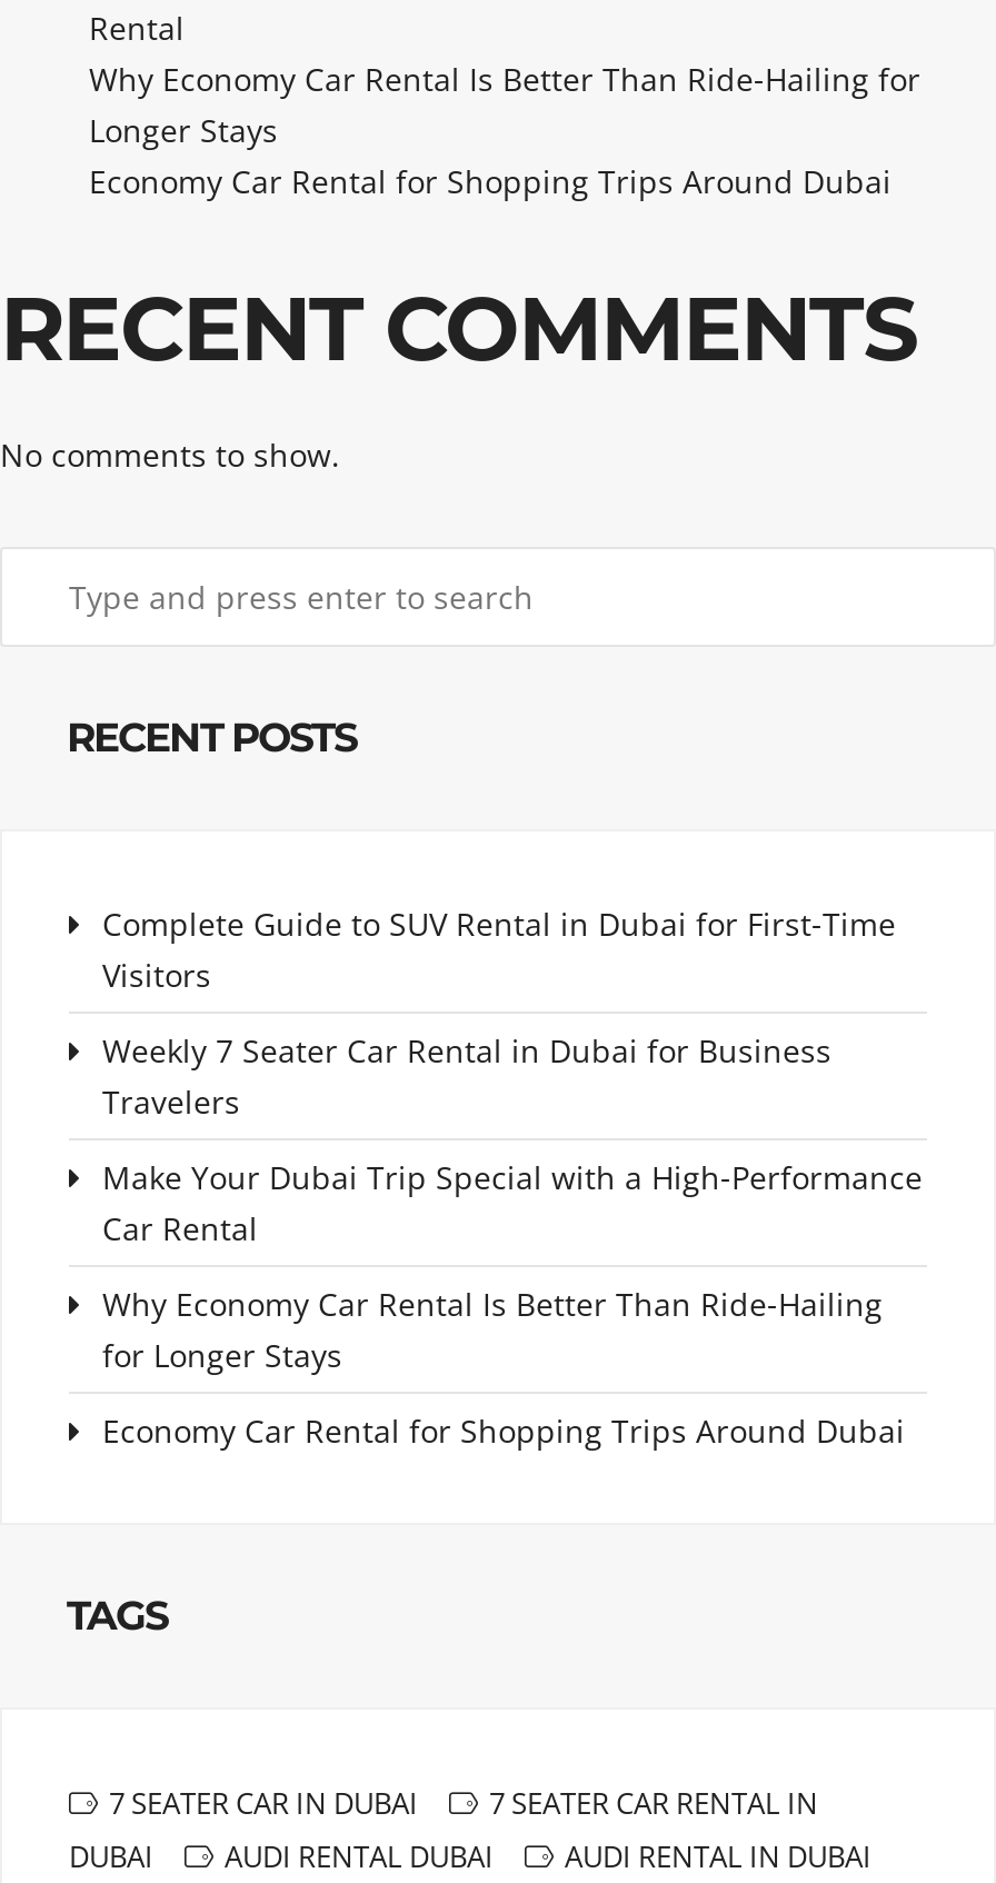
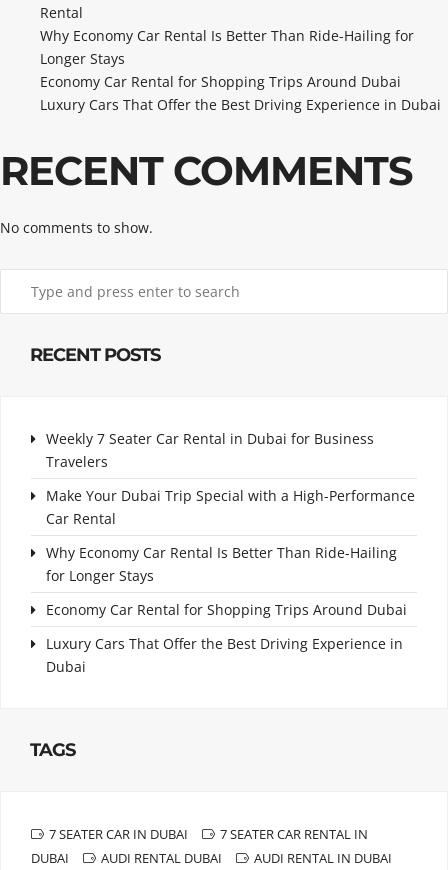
+ Luxury Cars That Offer the Best Driving Experience in Dubai

- Complete Guide to SUV Rental in Dubai for First-Time
- Visitors

moved up: Weekly 7 Seater Car Rental in Dubai for Business | Travelers | Make Your Dubai Trip Special with a High-Performance | Car Rental | Why Economy Car Rental Is Better Than Ride-Hailing | for Longer Stays | Economy Car Rental for Shopping Trips Around Dubai

+ Luxury Cars That Offer the Best Driving Experience in
+ Dubai
